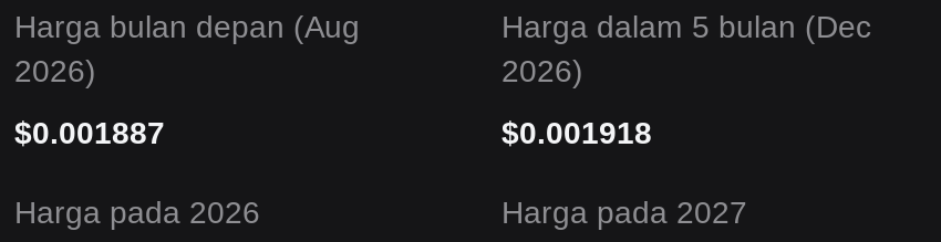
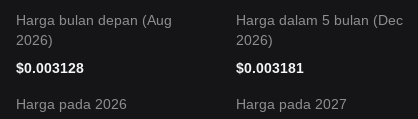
- $0.001887
+ $0.003128

- $0.001918
+ $0.003181
